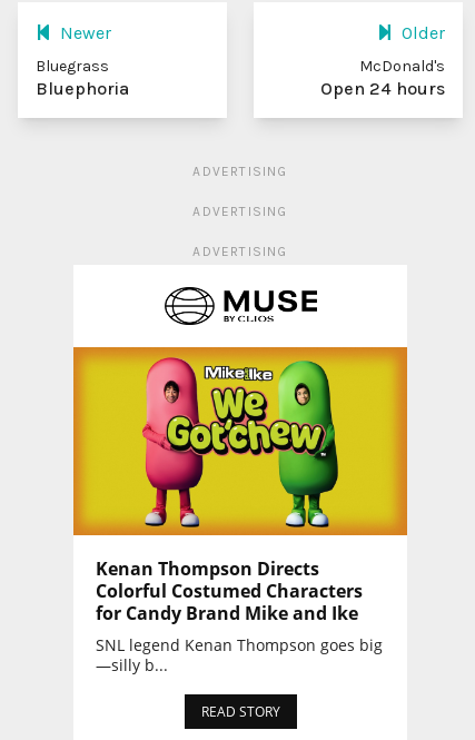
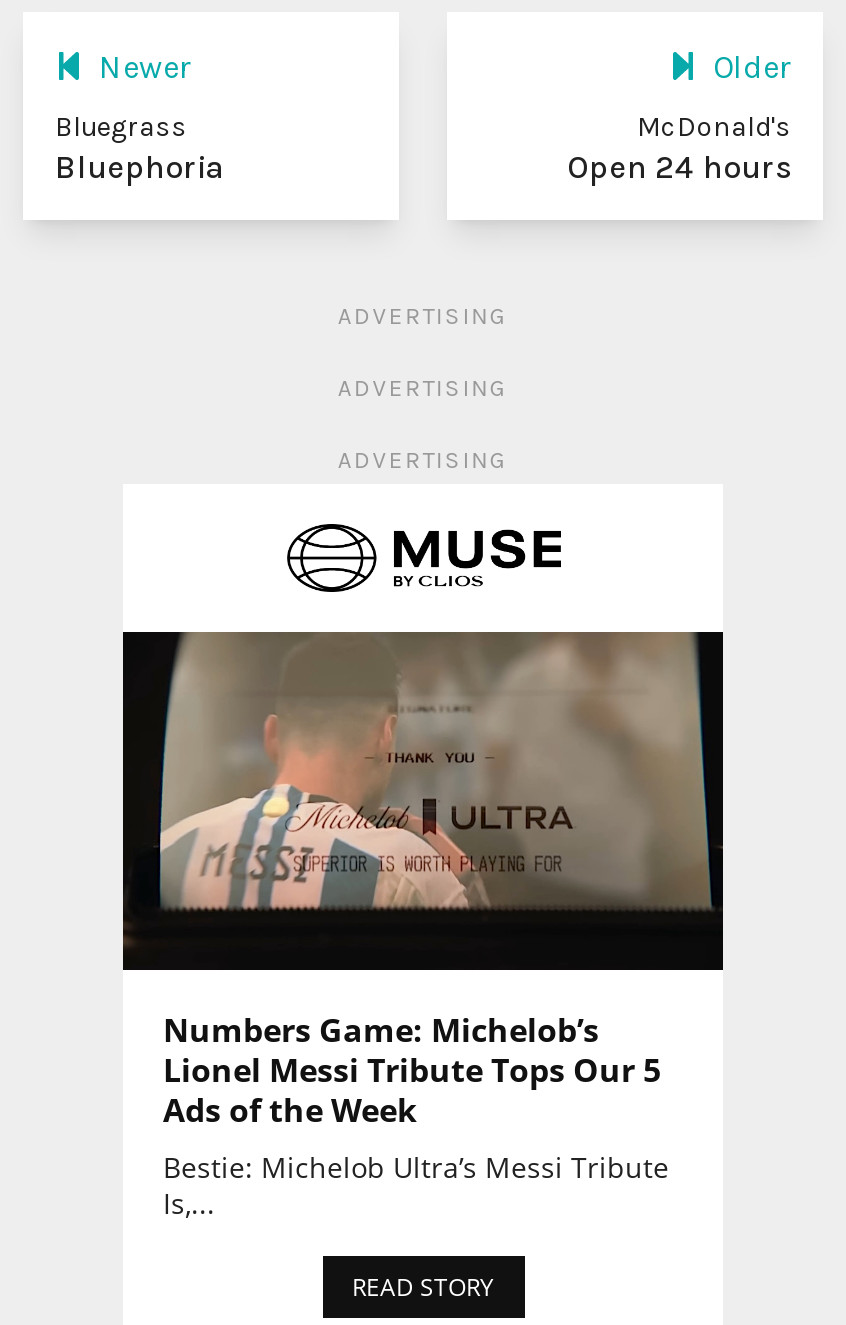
- [image]
- Kenan Thompson Directs
- Colorful Costumed Characters
- for Candy Brand Mike and Ike
- SNL legend Kenan Thompson goes big
- —silly b...
+ [image]
+ Numbers Game: Michelob’s
+ Lionel Messi Tribute Tops Our 5
+ Ads of the Week
+ Bestie: Michelob Ultra’s Messi Tribute
+ Is,...
